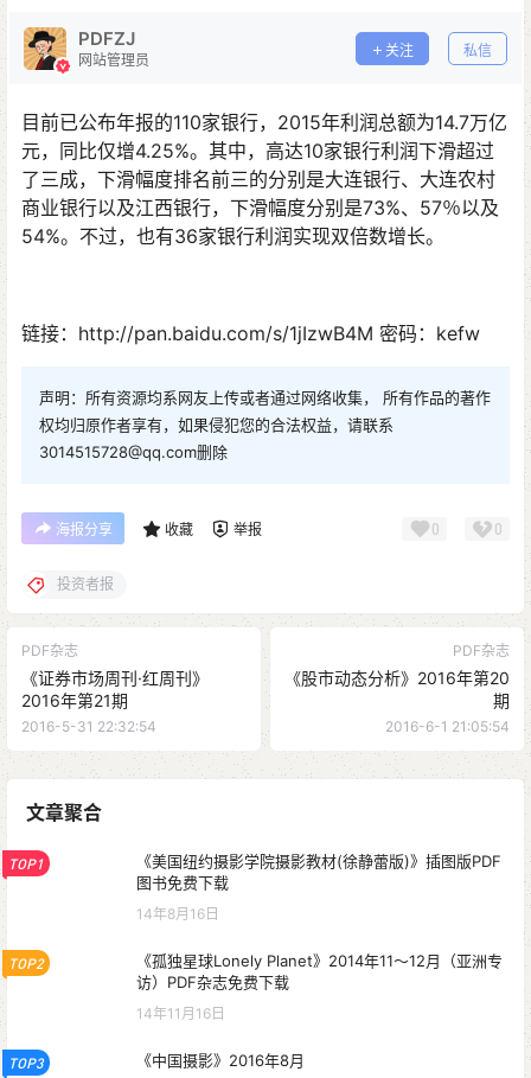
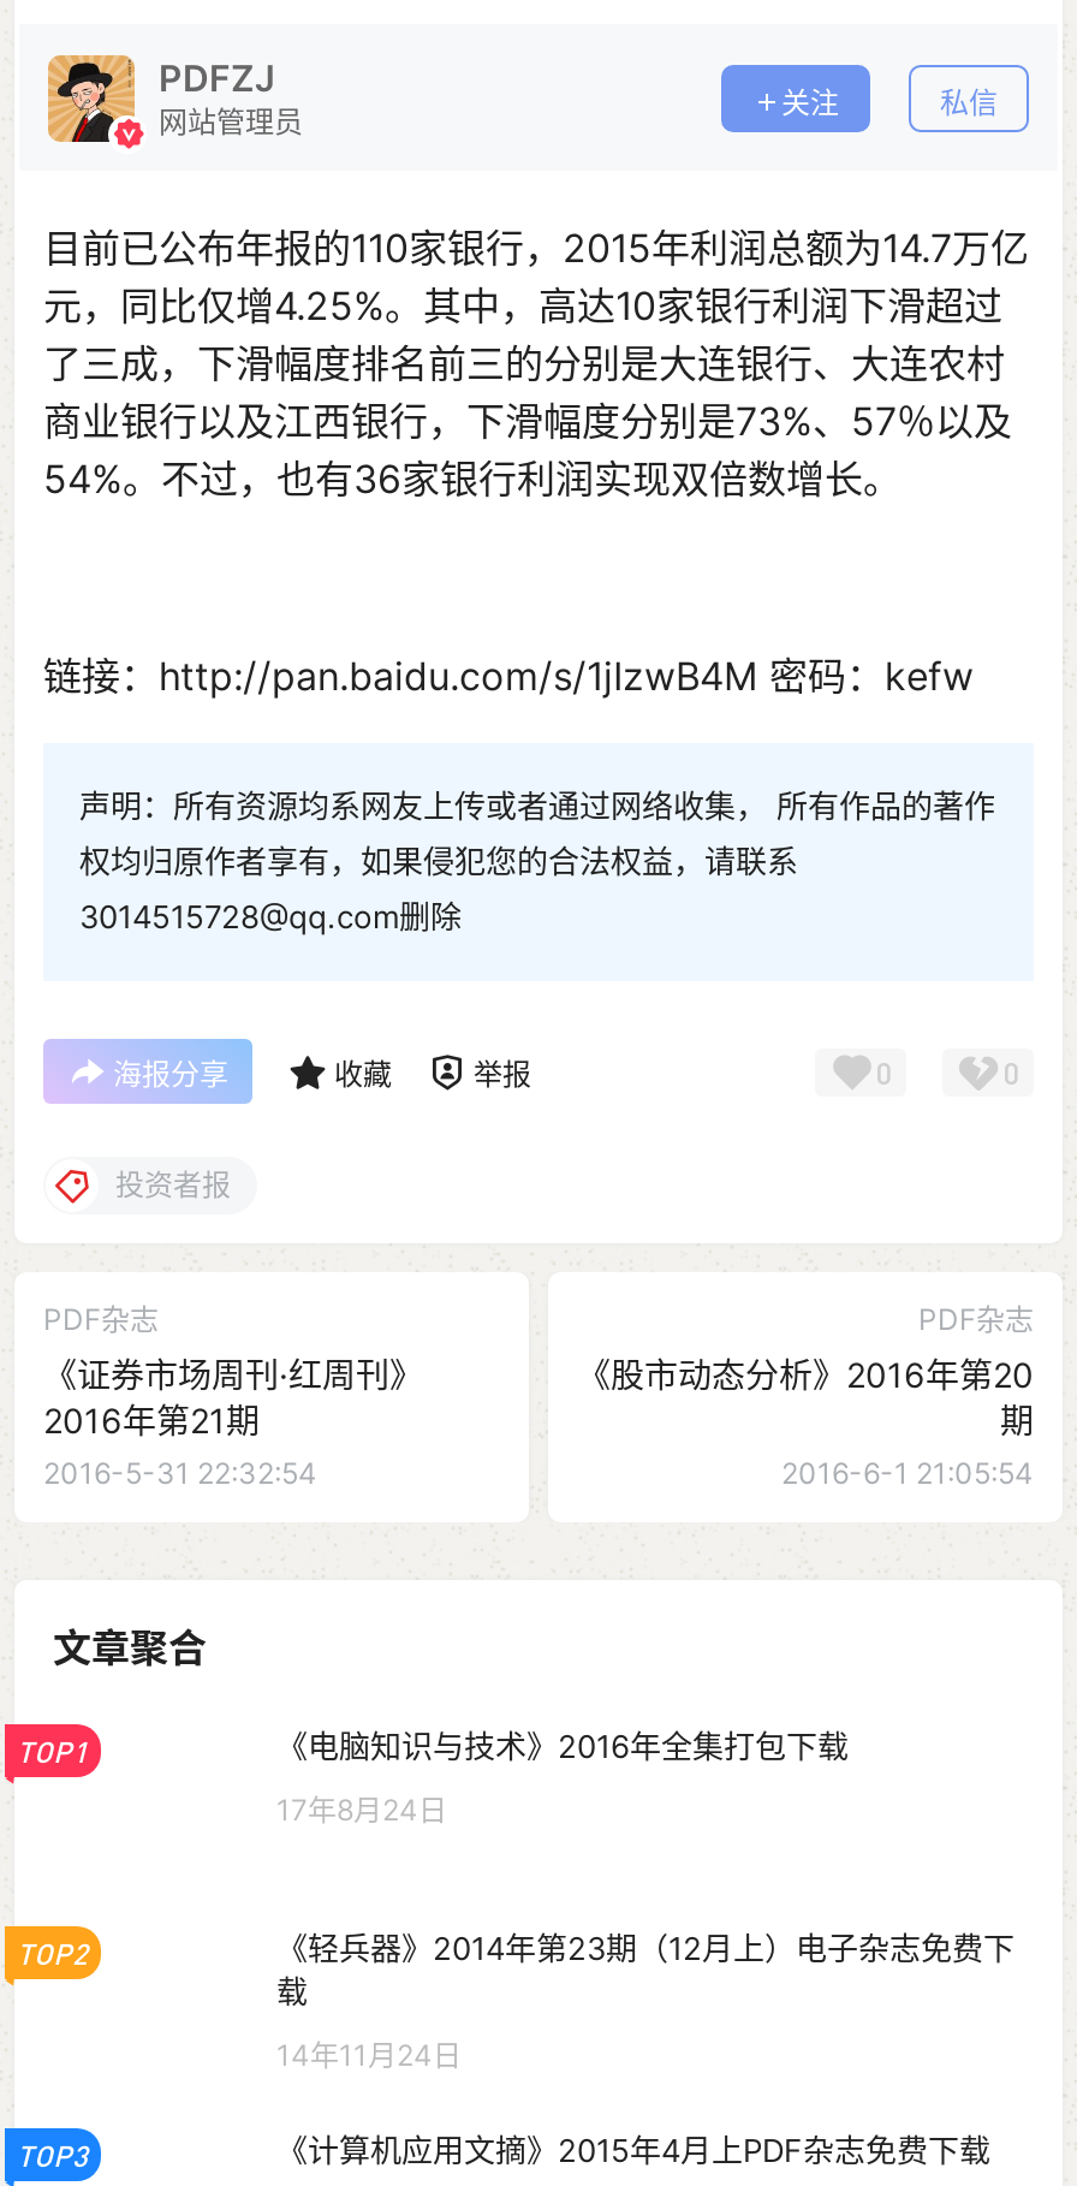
- 《美国纽约摄影学院摄影教材(徐静蕾版)》插图版PDF
- 图书免费下载
+ 《电脑知识与技术》2016年全集打包下载

- 14年8月16日
+ 17年8月24日

- 《孤独星球Lonely Planet》2014年11～12月（亚洲专
- 访）PDF杂志免费下载
+ 《轻兵器》2014年第23期（12月上）电子杂志免费下
+ 载

- 14年11月16日
+ 14年11月24日

- 《中国摄影》2016年8月
+ 《计算机应用文摘》2015年4月上PDF杂志免费下载
